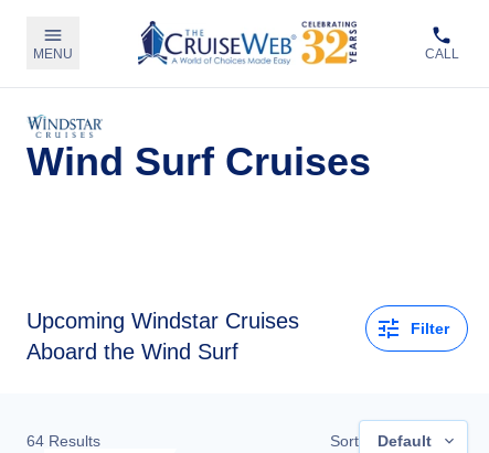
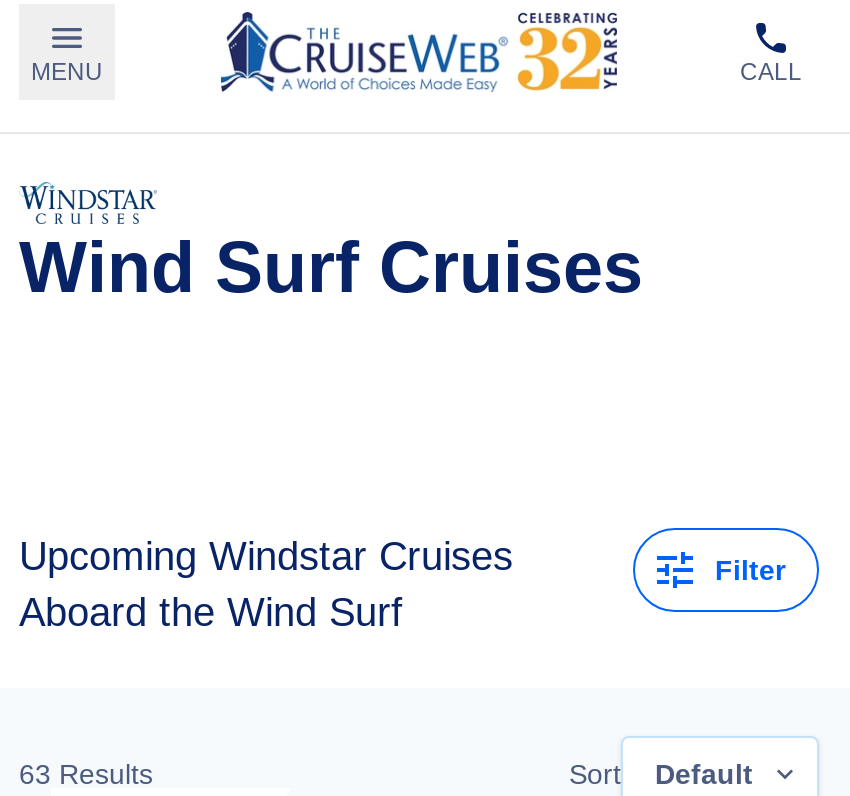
- 64 Results
+ 63 Results
